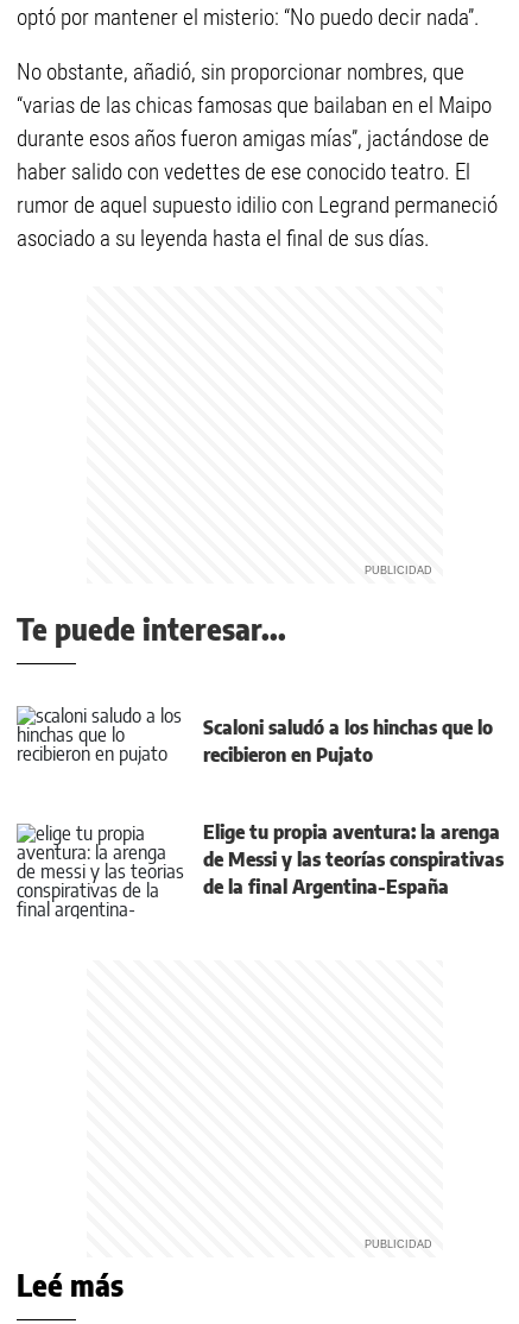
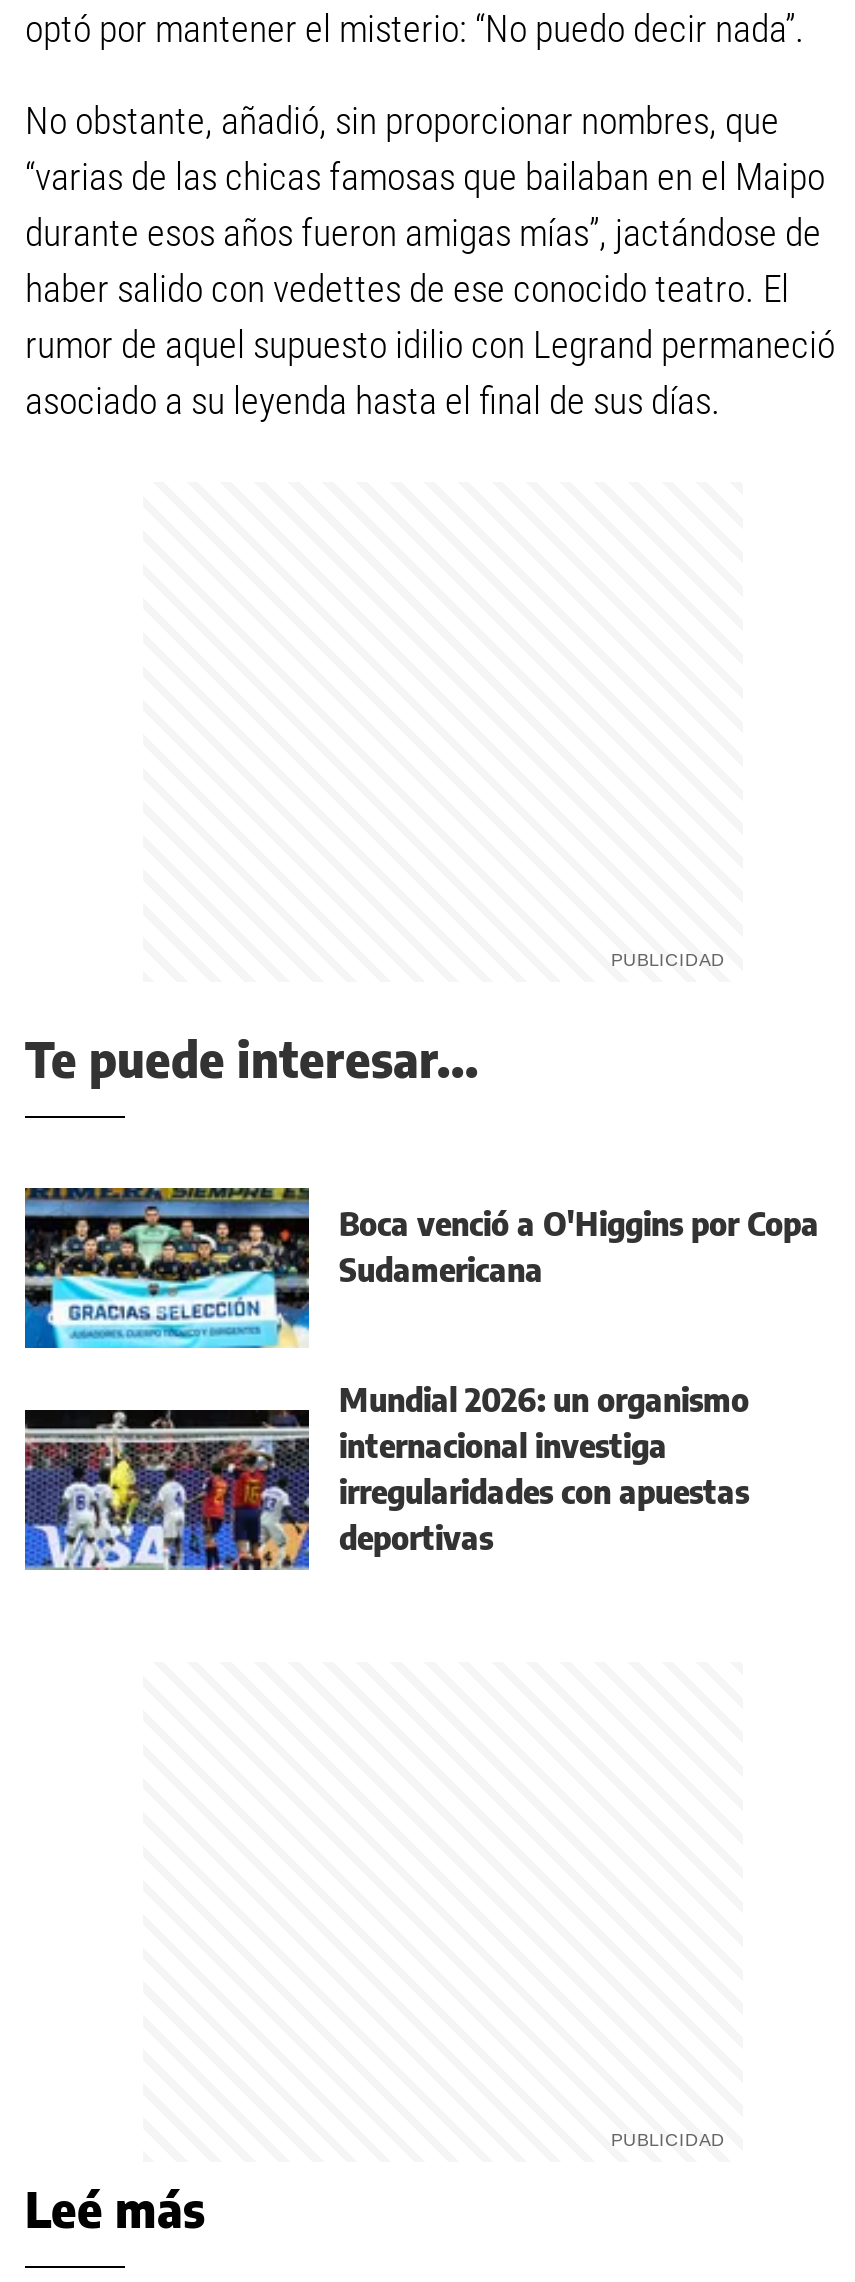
- [image]
- Scaloni saludó a los hinchas que lo
- recibieron en Pujato
+ [image]
+ Boca venció a O'Higgins por Copa
+ Sudamericana

- [image]
- Elige tu propia aventura: la arenga
- de Messi y las teorías conspirativas
- de la final Argentina-España
+ [image]
+ Mundial 2026: un organismo
+ internacional investiga
+ irregularidades con apuestas
+ deportivas
